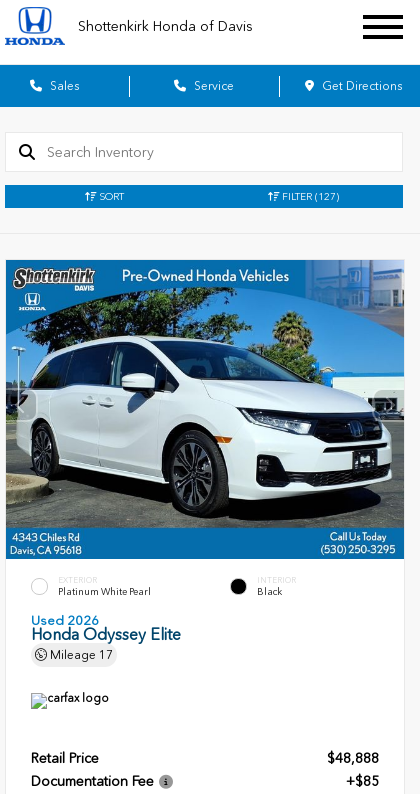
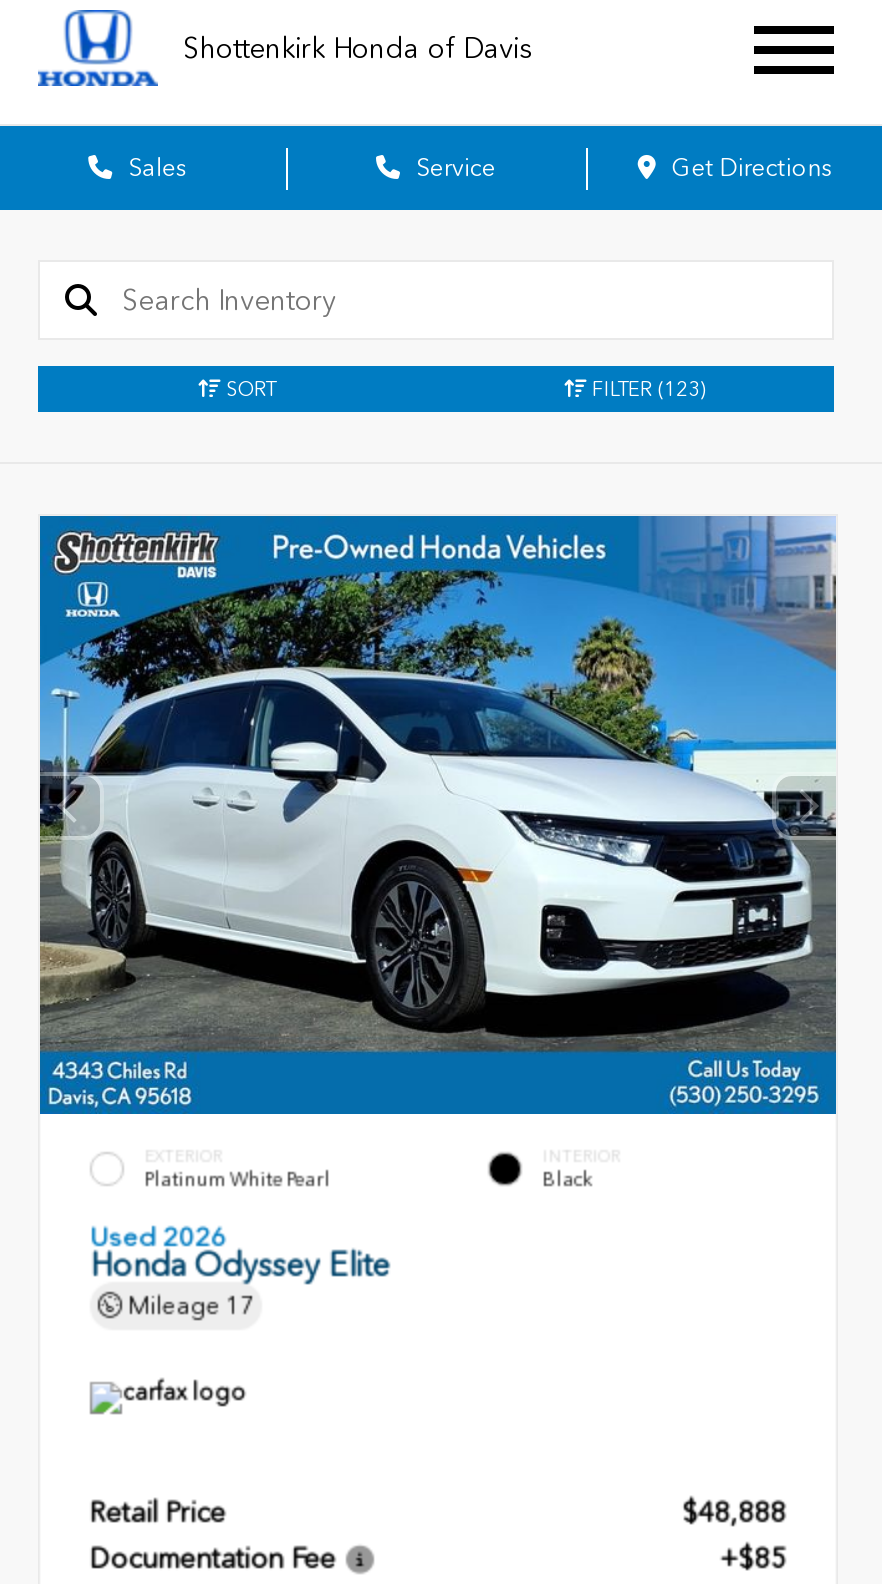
- FILTER (127)
+ FILTER (123)
